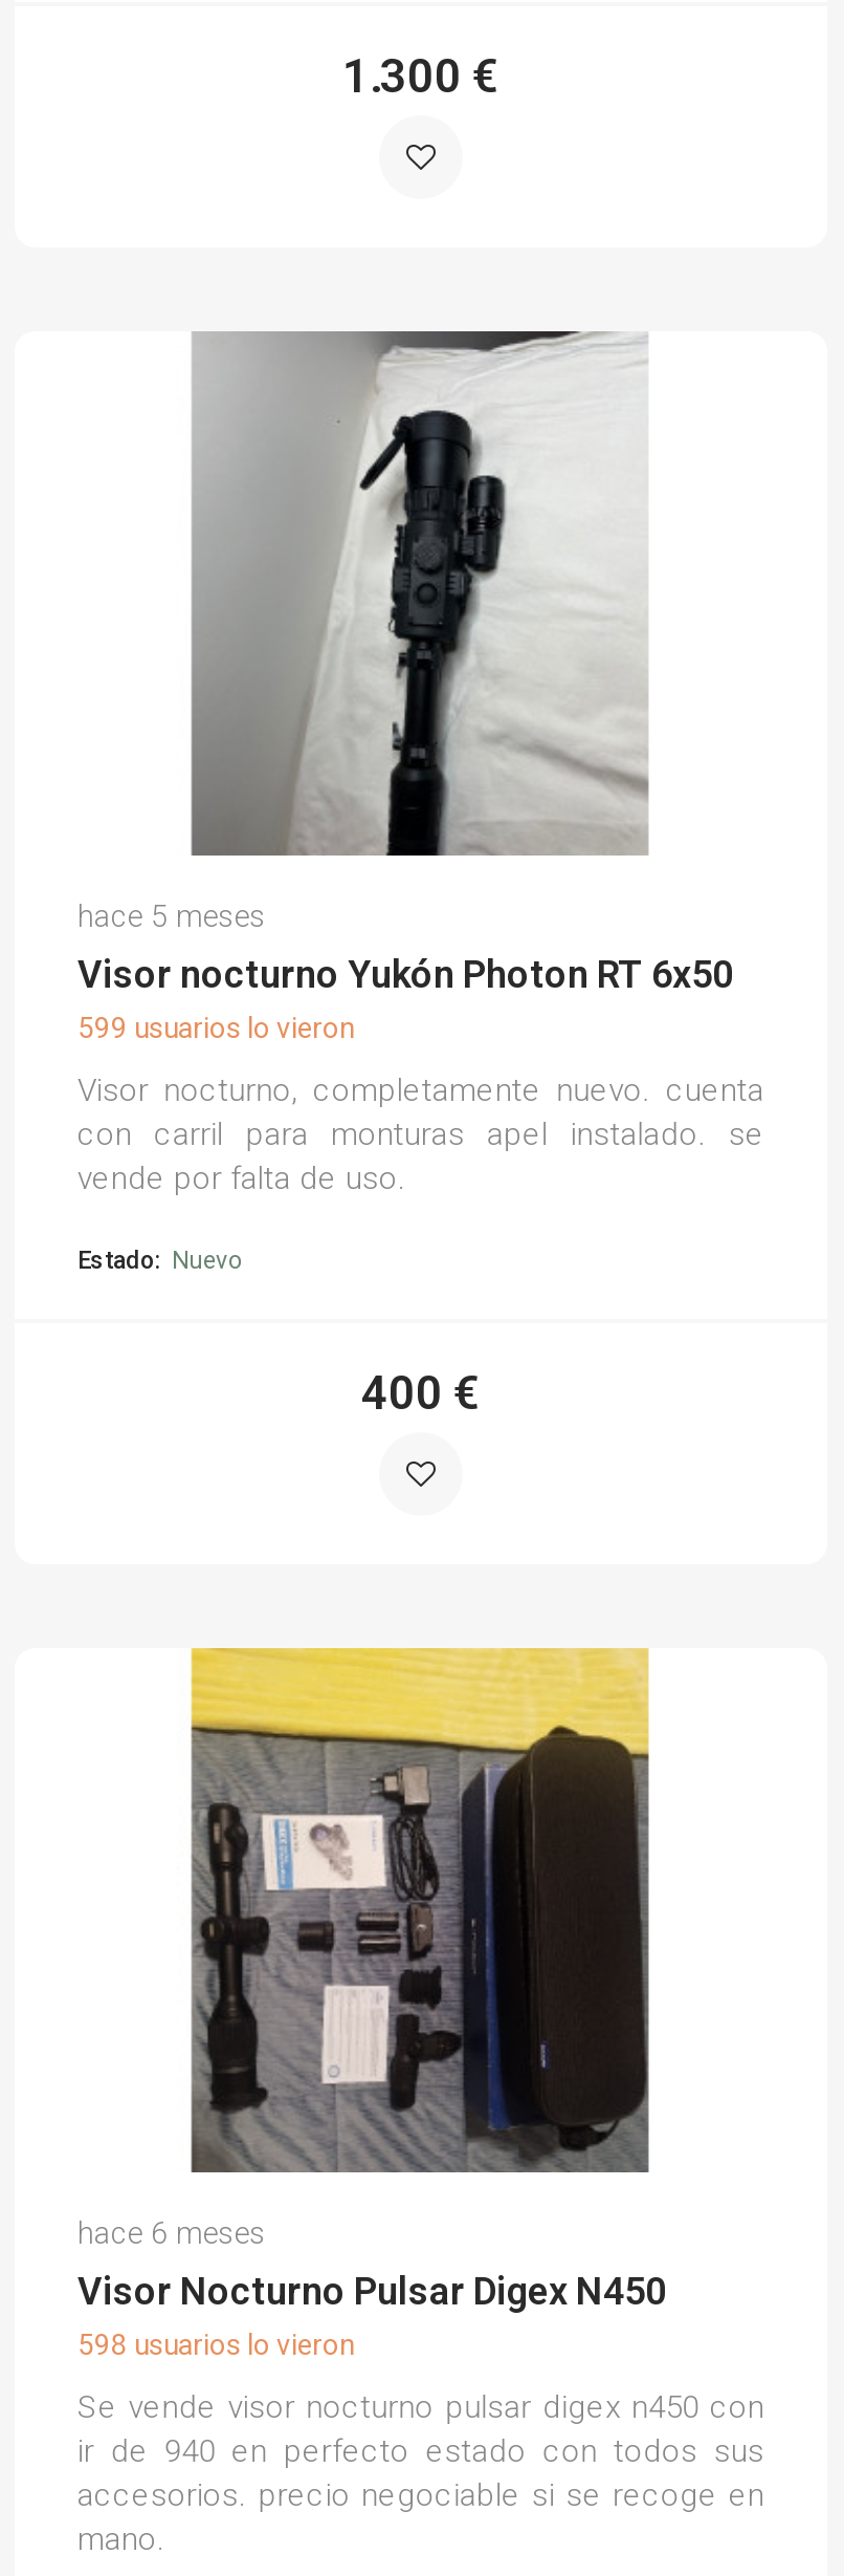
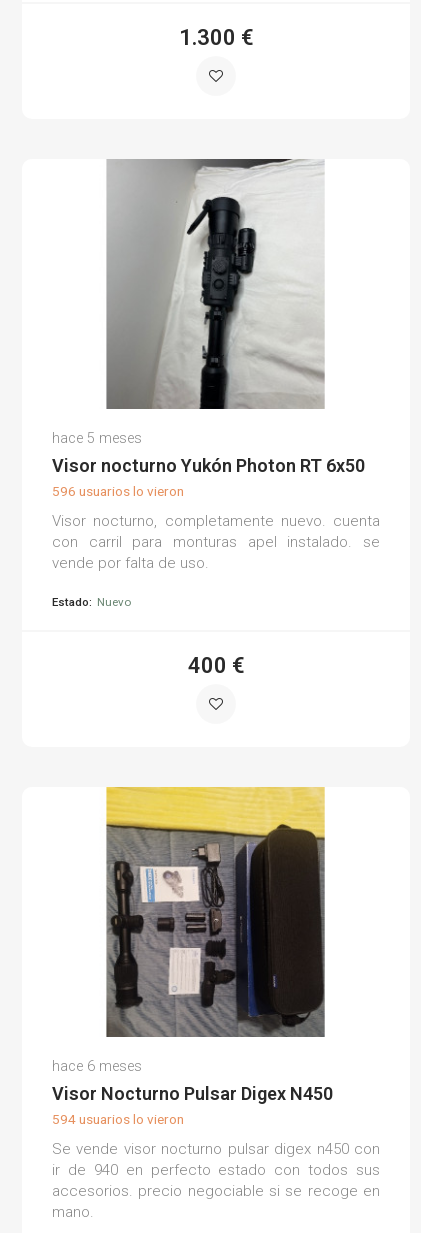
- 599 usuarios lo vieron
+ 596 usuarios lo vieron

- 598 usuarios lo vieron
+ 594 usuarios lo vieron
